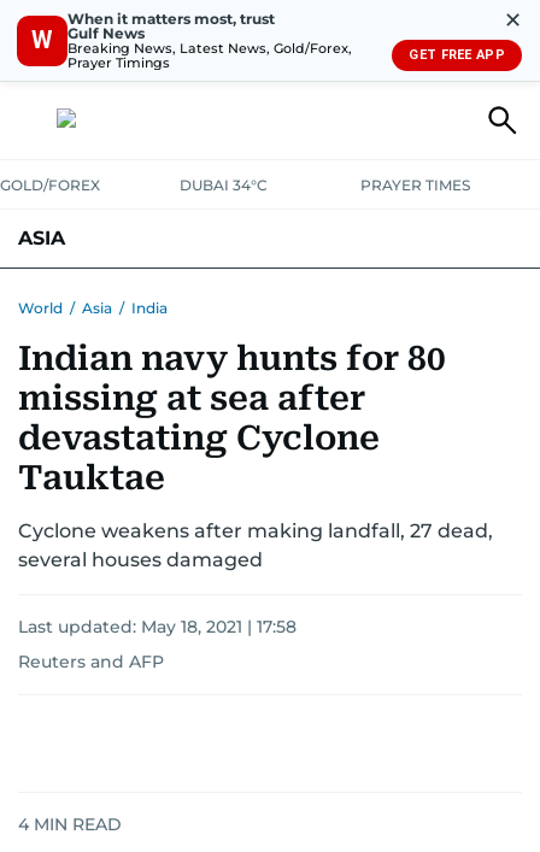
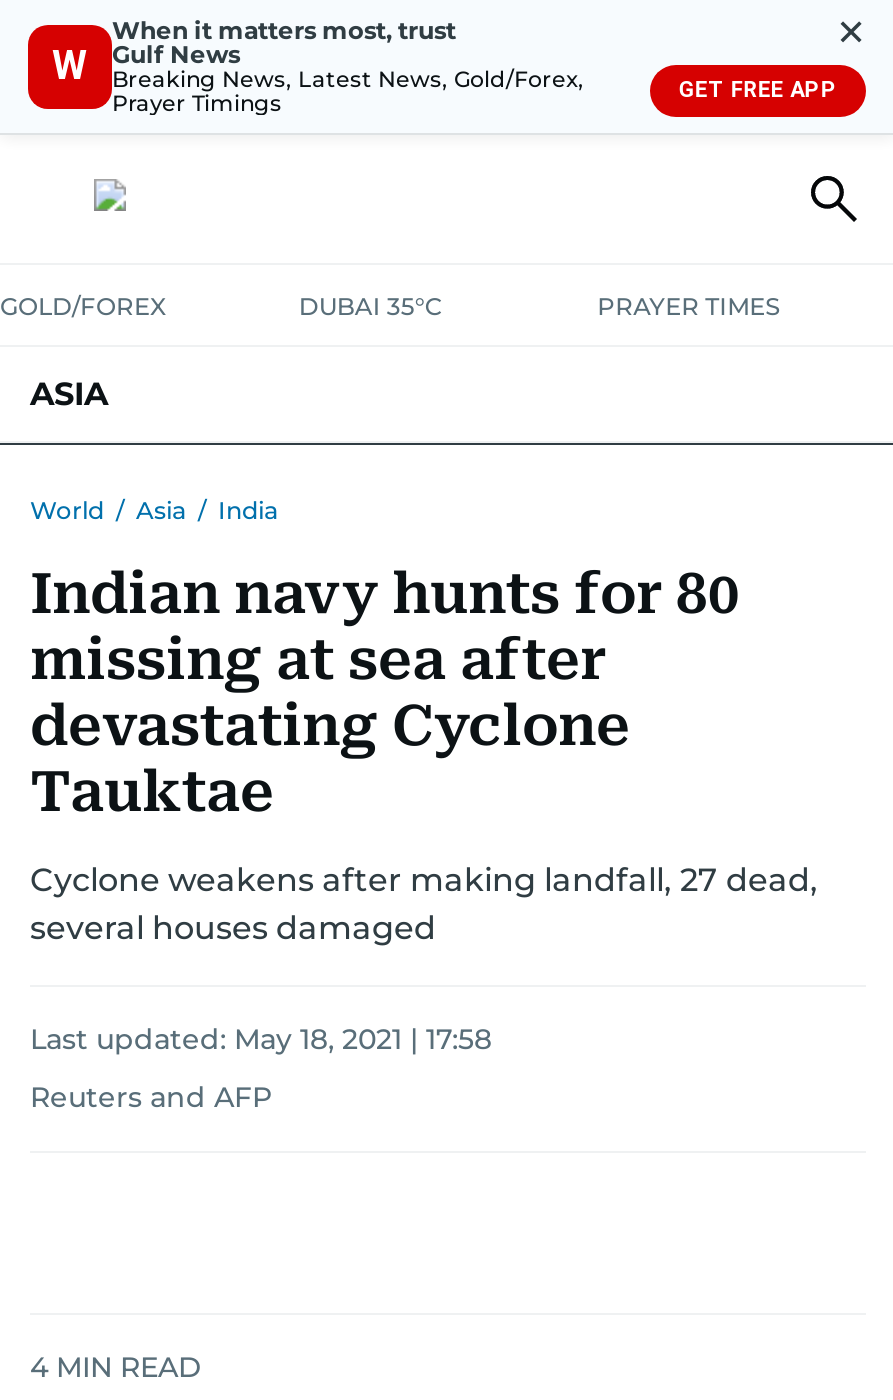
- DUBAI 34°C
+ DUBAI 35°C
